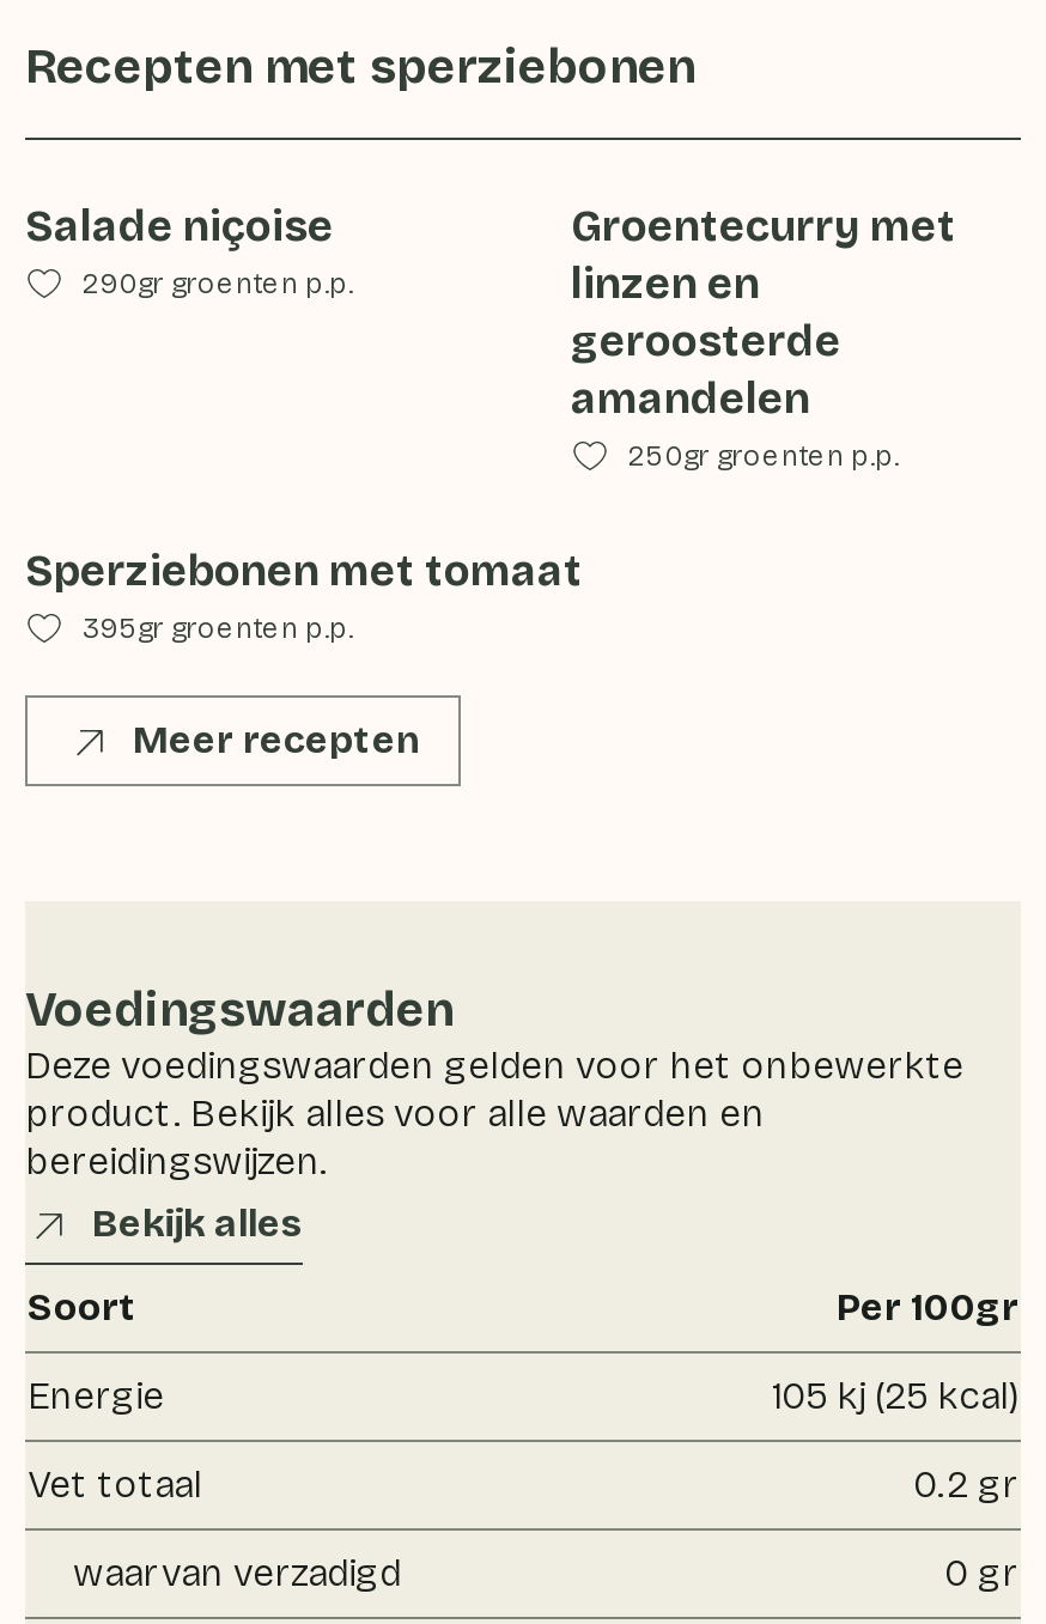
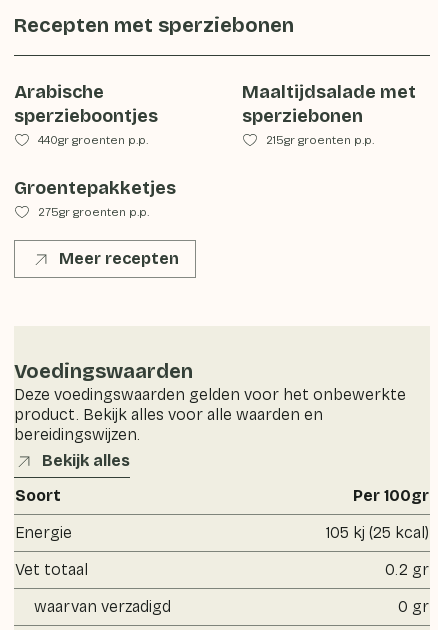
- Salade niçoise
- 290gr groenten p.p.
+ Arabische
+ sperzieboontjes
+ 440gr groenten p.p.

- Groentecurry met
- linzen en
- geroosterde
- amandelen
- 250gr groenten p.p.
+ Maaltijdsalade met
+ sperziebonen
+ 215gr groenten p.p.

- Sperziebonen met tomaat
- 395gr groenten p.p.
+ Groentepakketjes
+ 275gr groenten p.p.
